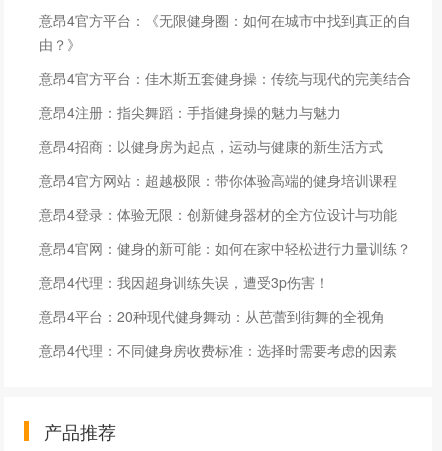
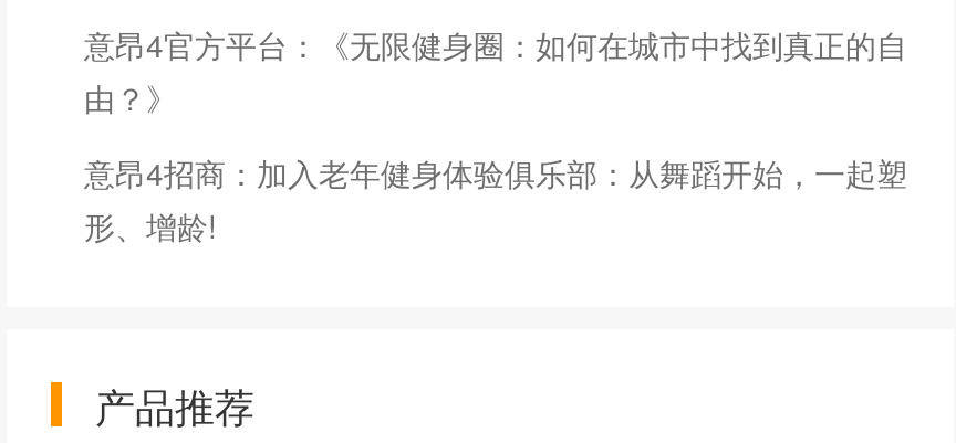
- 意昂4官方平台：佳木斯五套健身操：传统与现代的完美结合
- 意昂4注册：指尖舞蹈：手指健身操的魅力与魅力
- 意昂4招商：以健身房为起点，运动与健康的新生活方式
- 意昂4官方网站：超越极限：带你体验高端的健身培训课程
- 意昂4登录：体验无限：创新健身器材的全方位设计与功能
- 意昂4官网：健身的新可能：如何在家中轻松进行力量训练？
- 意昂4代理：我因超身训练失误，遭受3p伤害！
- 意昂4平台：20种现代健身舞动：从芭蕾到街舞的全视角
- 意昂4代理：不同健身房收费标准：选择时需要考虑的因素
+ 意昂4招商：加入老年健身体验俱乐部：从舞蹈开始，一起塑
+ 形、增龄!
